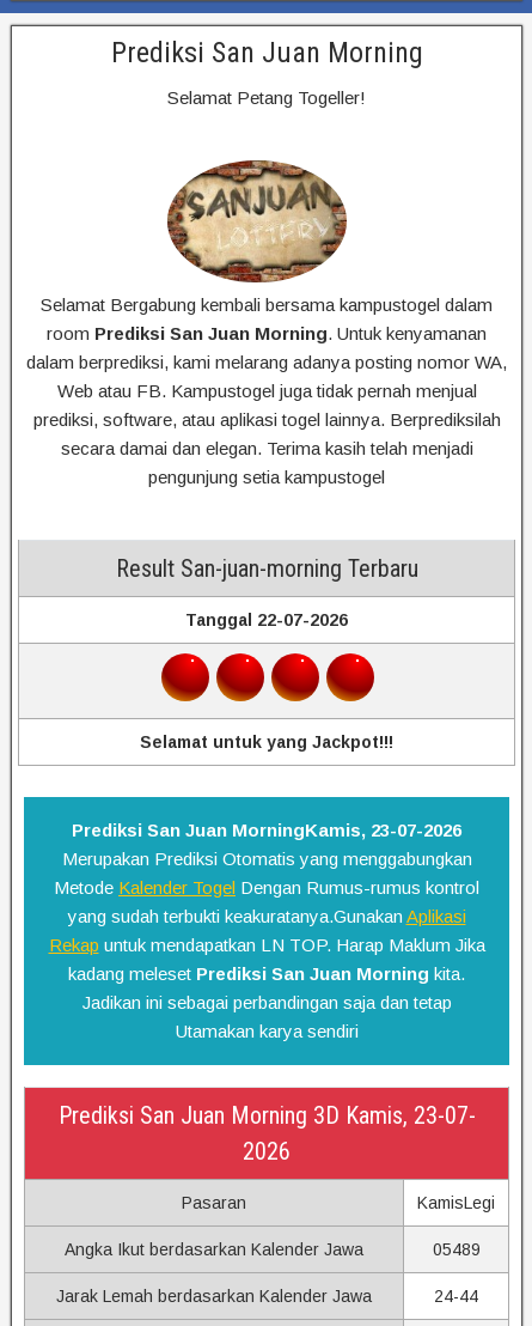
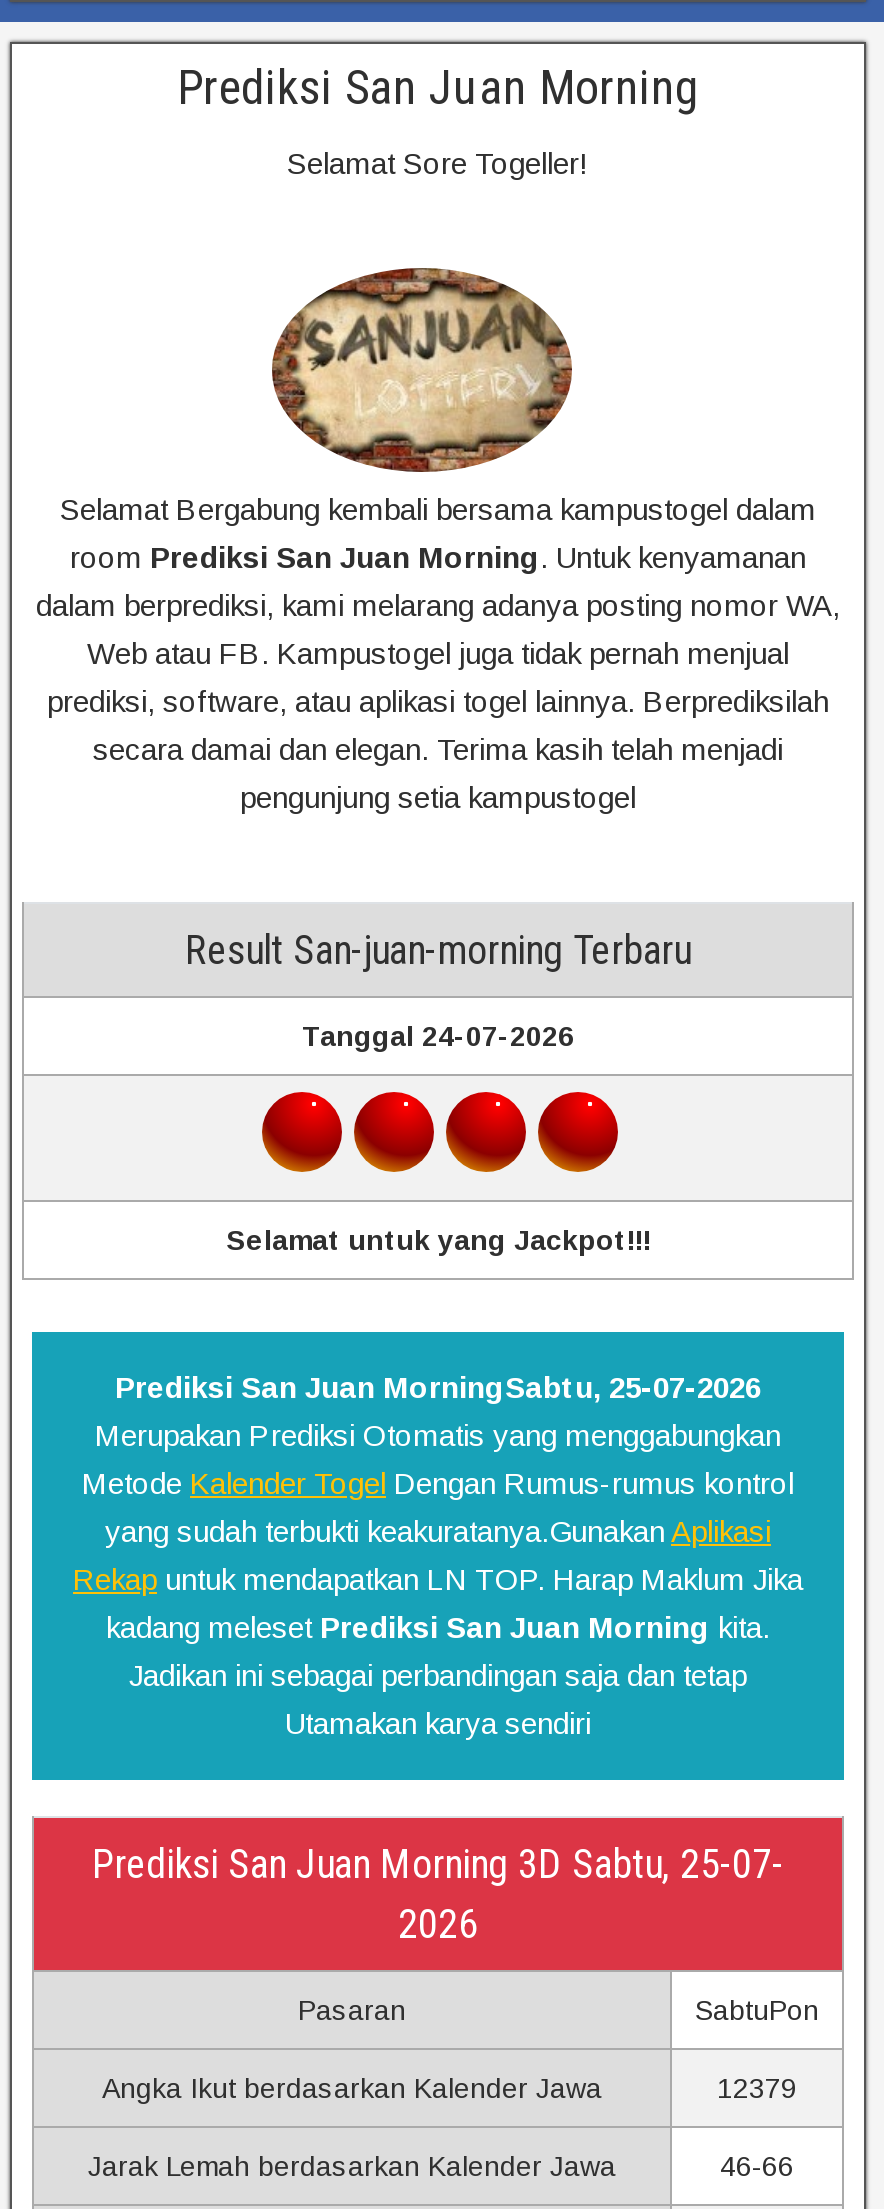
- Selamat Petang Togeller!
+ Selamat Sore Togeller!

- Tanggal 22-07-2026
+ Tanggal 24-07-2026

- Prediksi San Juan MorningKamis, 23-07-2026
+ Prediksi San Juan MorningSabtu, 25-07-2026

- Prediksi San Juan Morning 3D Kamis, 23-07-
+ Prediksi San Juan Morning 3D Sabtu, 25-07-

- KamisLegi
+ SabtuPon

- 05489
+ 12379

- 24-44
+ 46-66
